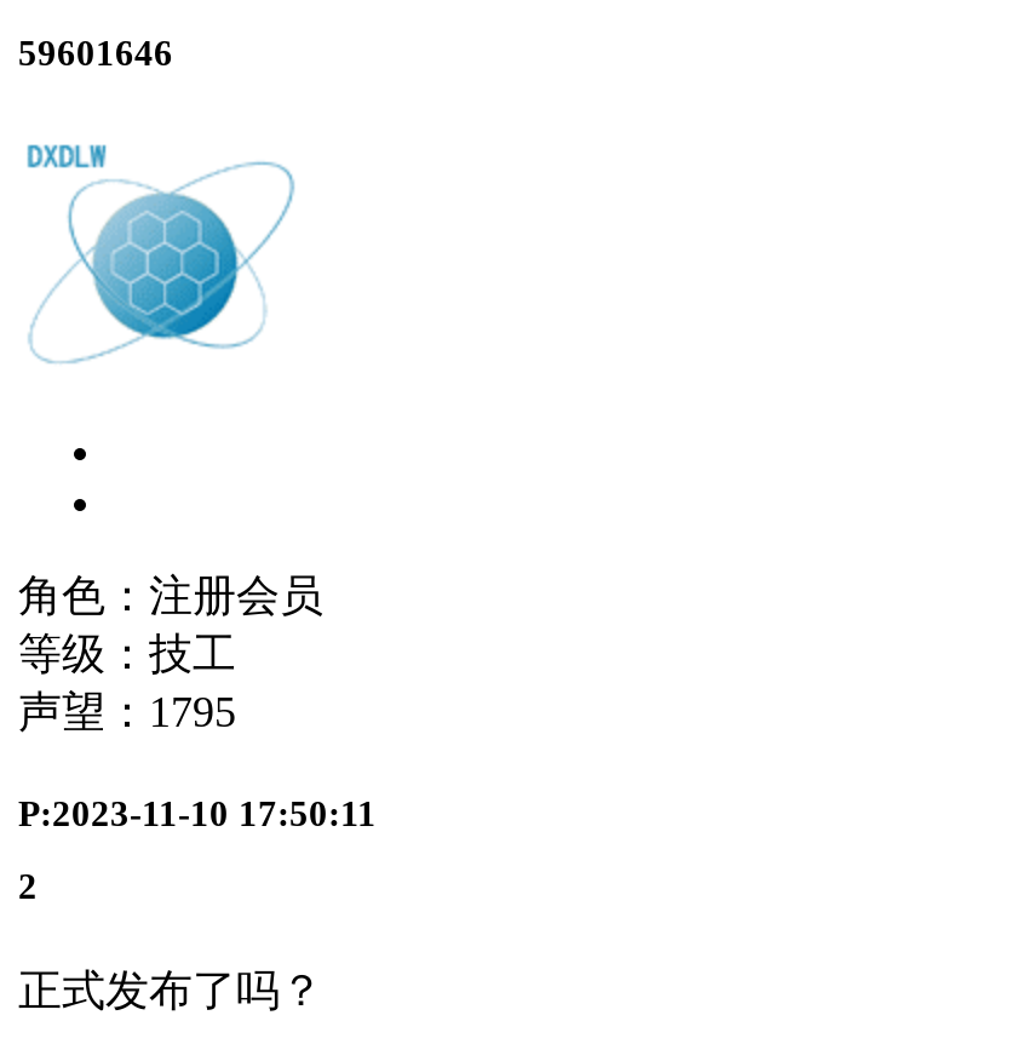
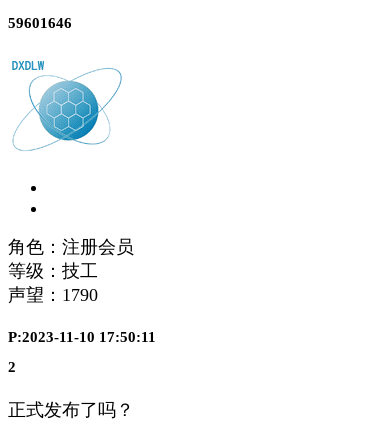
- 声望：1795
+ 声望：1790
